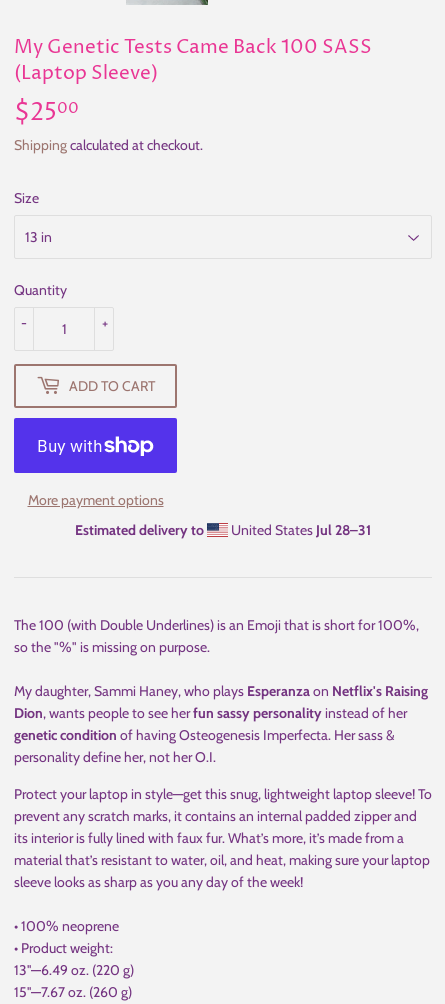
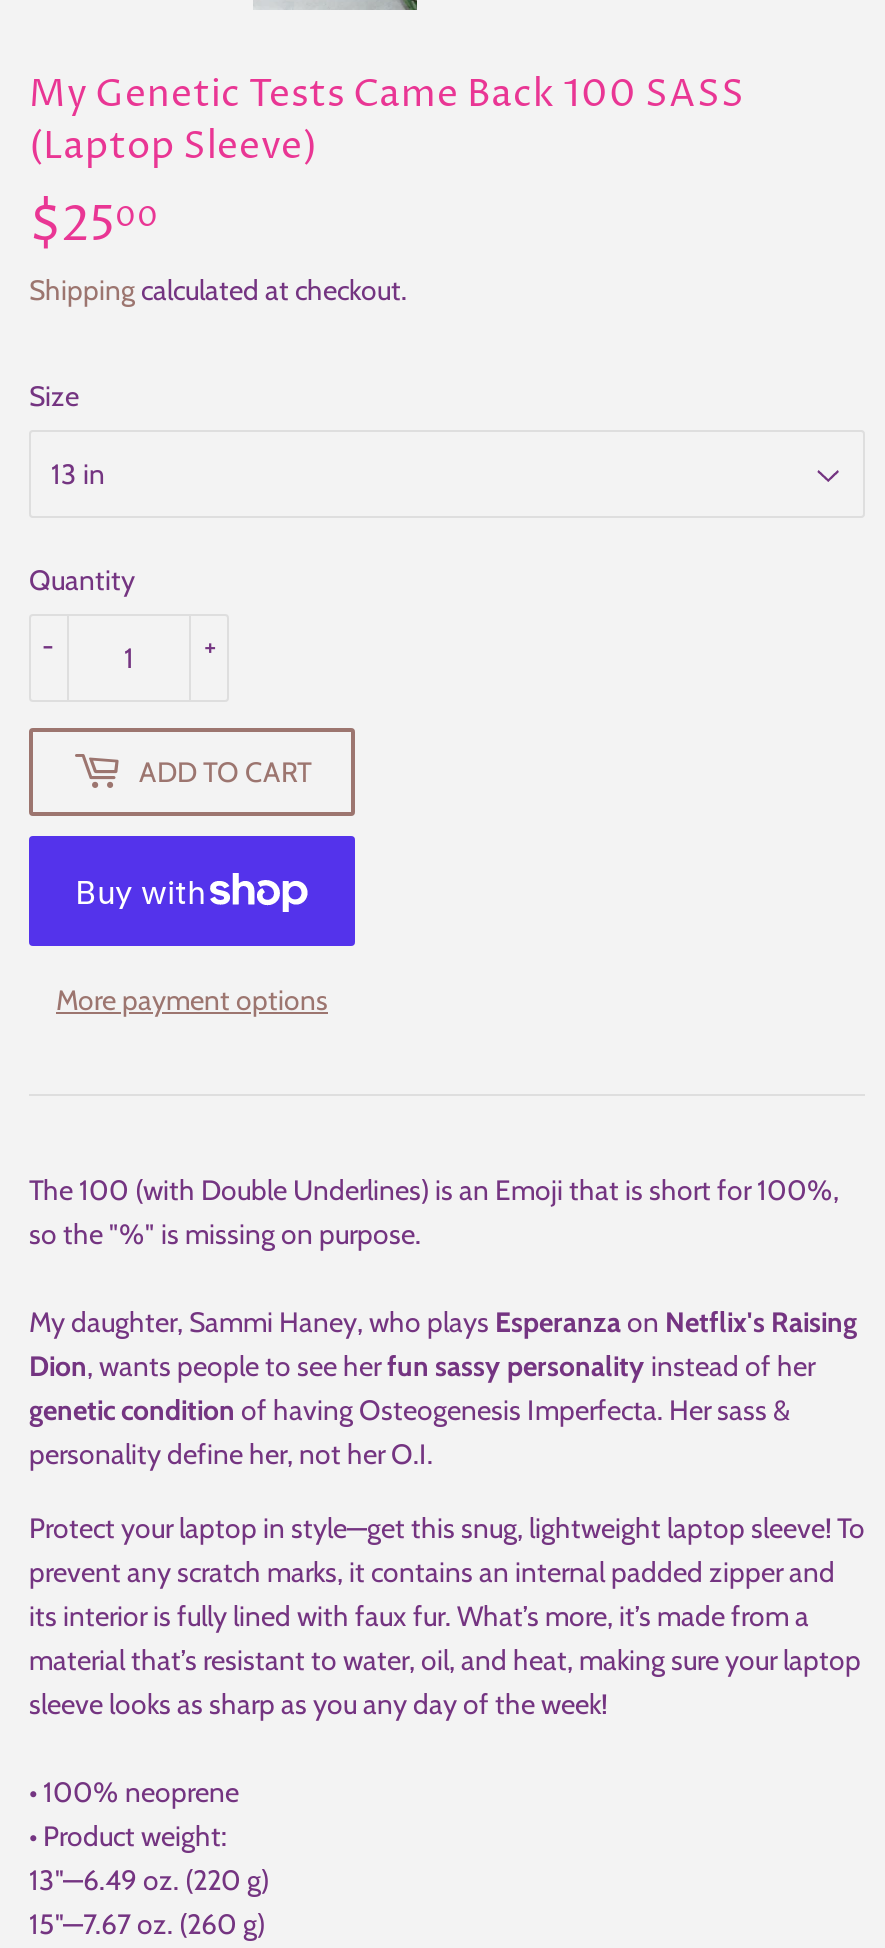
- Estimated delivery to
- United States Jul 28–31
